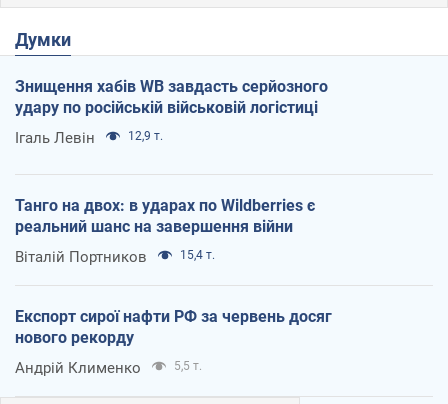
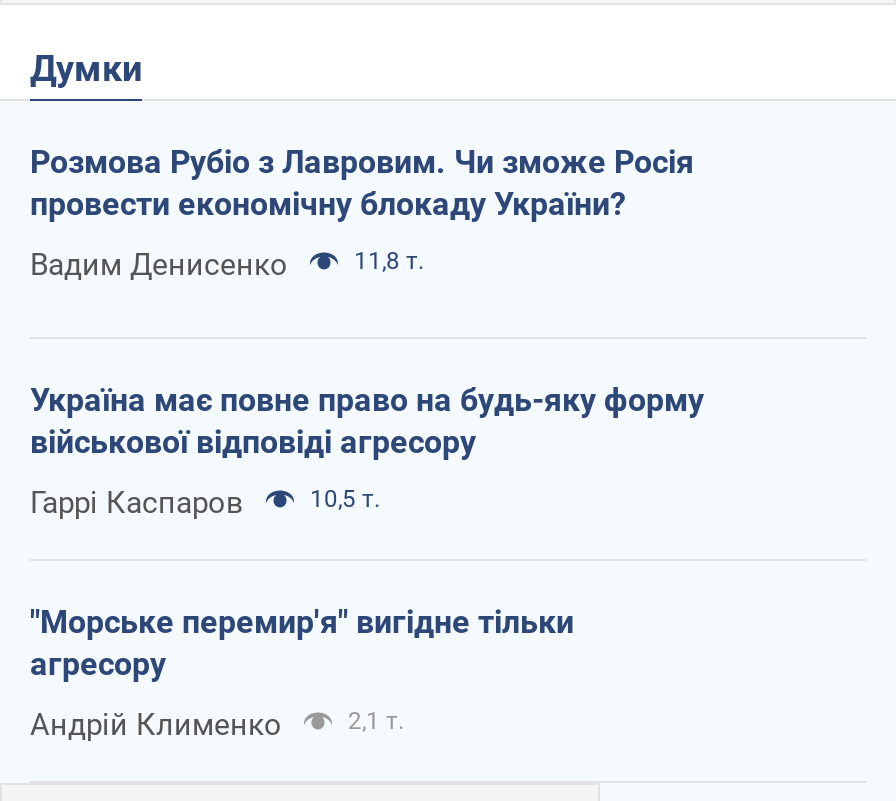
- Знищення хабів WB завдасть серйозного
- удару по російській військовій логістиці
+ Розмова Рубіо з Лавровим. Чи зможе Росія
+ провести економічну блокаду України?

- Ігаль Левін
- 12,9 т.
+ Вадим Денисенко
+ 11,8 т.

- Танго на двох: в ударах по Wildberries є
- реальний шанс на завершення війни
+ Україна має повне право на будь-яку форму
+ військової відповіді агресору

- Віталій Портников
- 15,4 т.
+ Гаррі Каспаров
+ 10,5 т.

- Експорт сирої нафти РФ за червень досяг
- нового рекорду
+ "Морське перемир'я" вигідне тільки
+ агресору

- 5,5 т.
+ 2,1 т.
